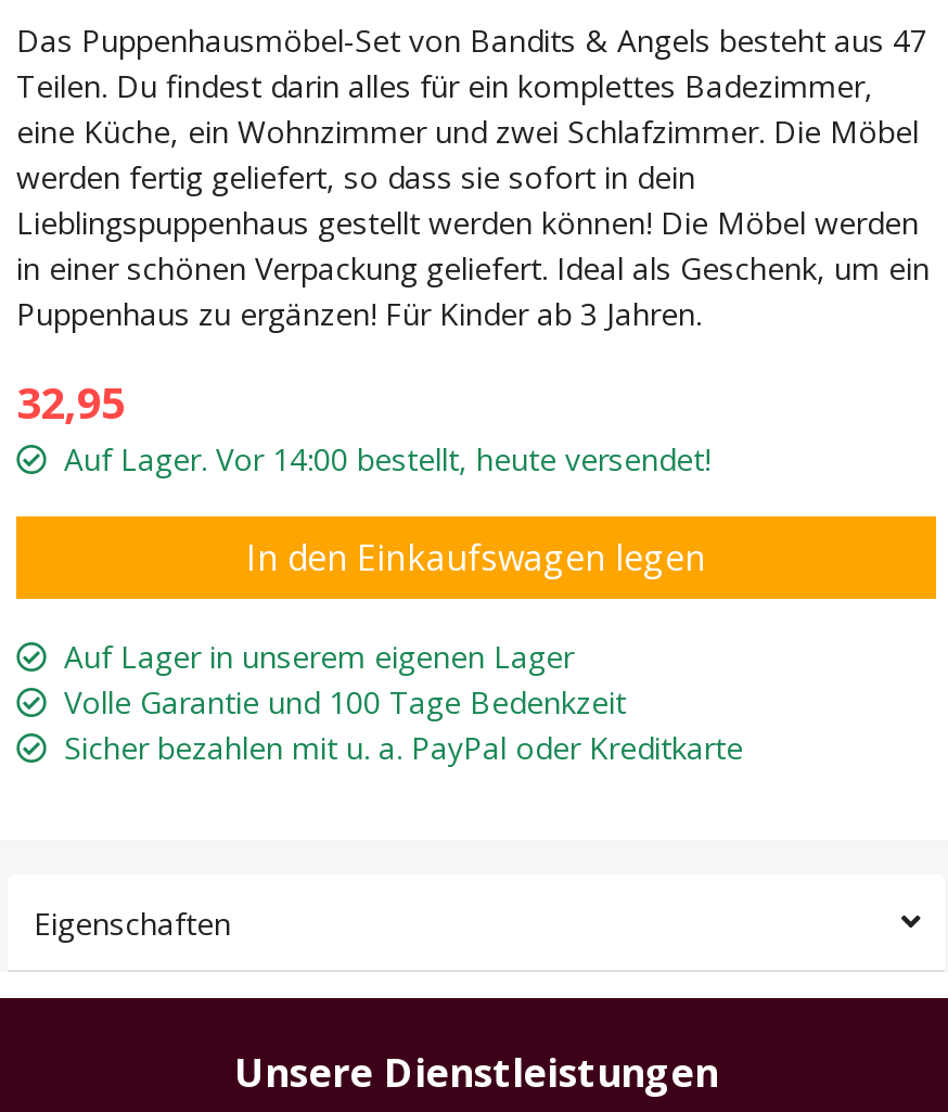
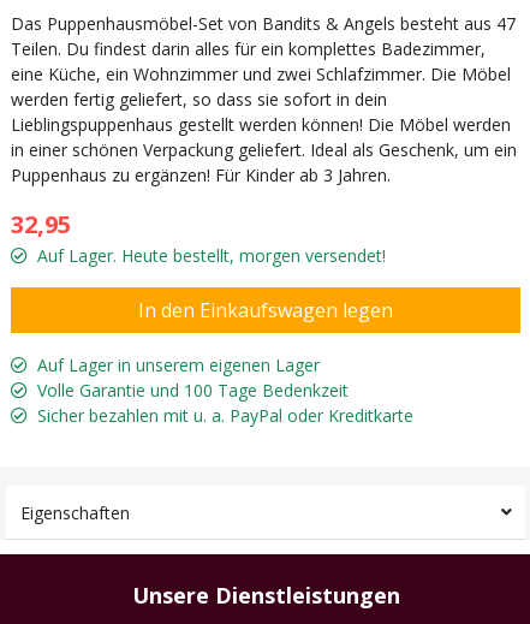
- Auf Lager. Vor 14:00 bestellt, heute versendet!
+ Auf Lager. Heute bestellt, morgen versendet!
